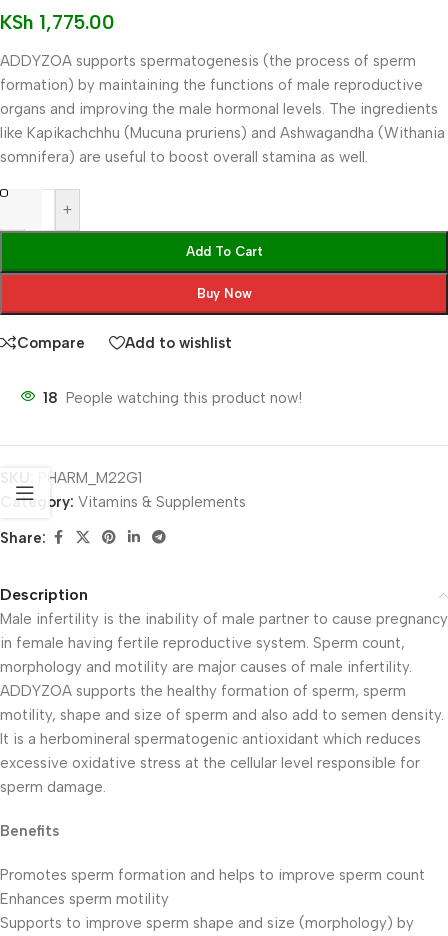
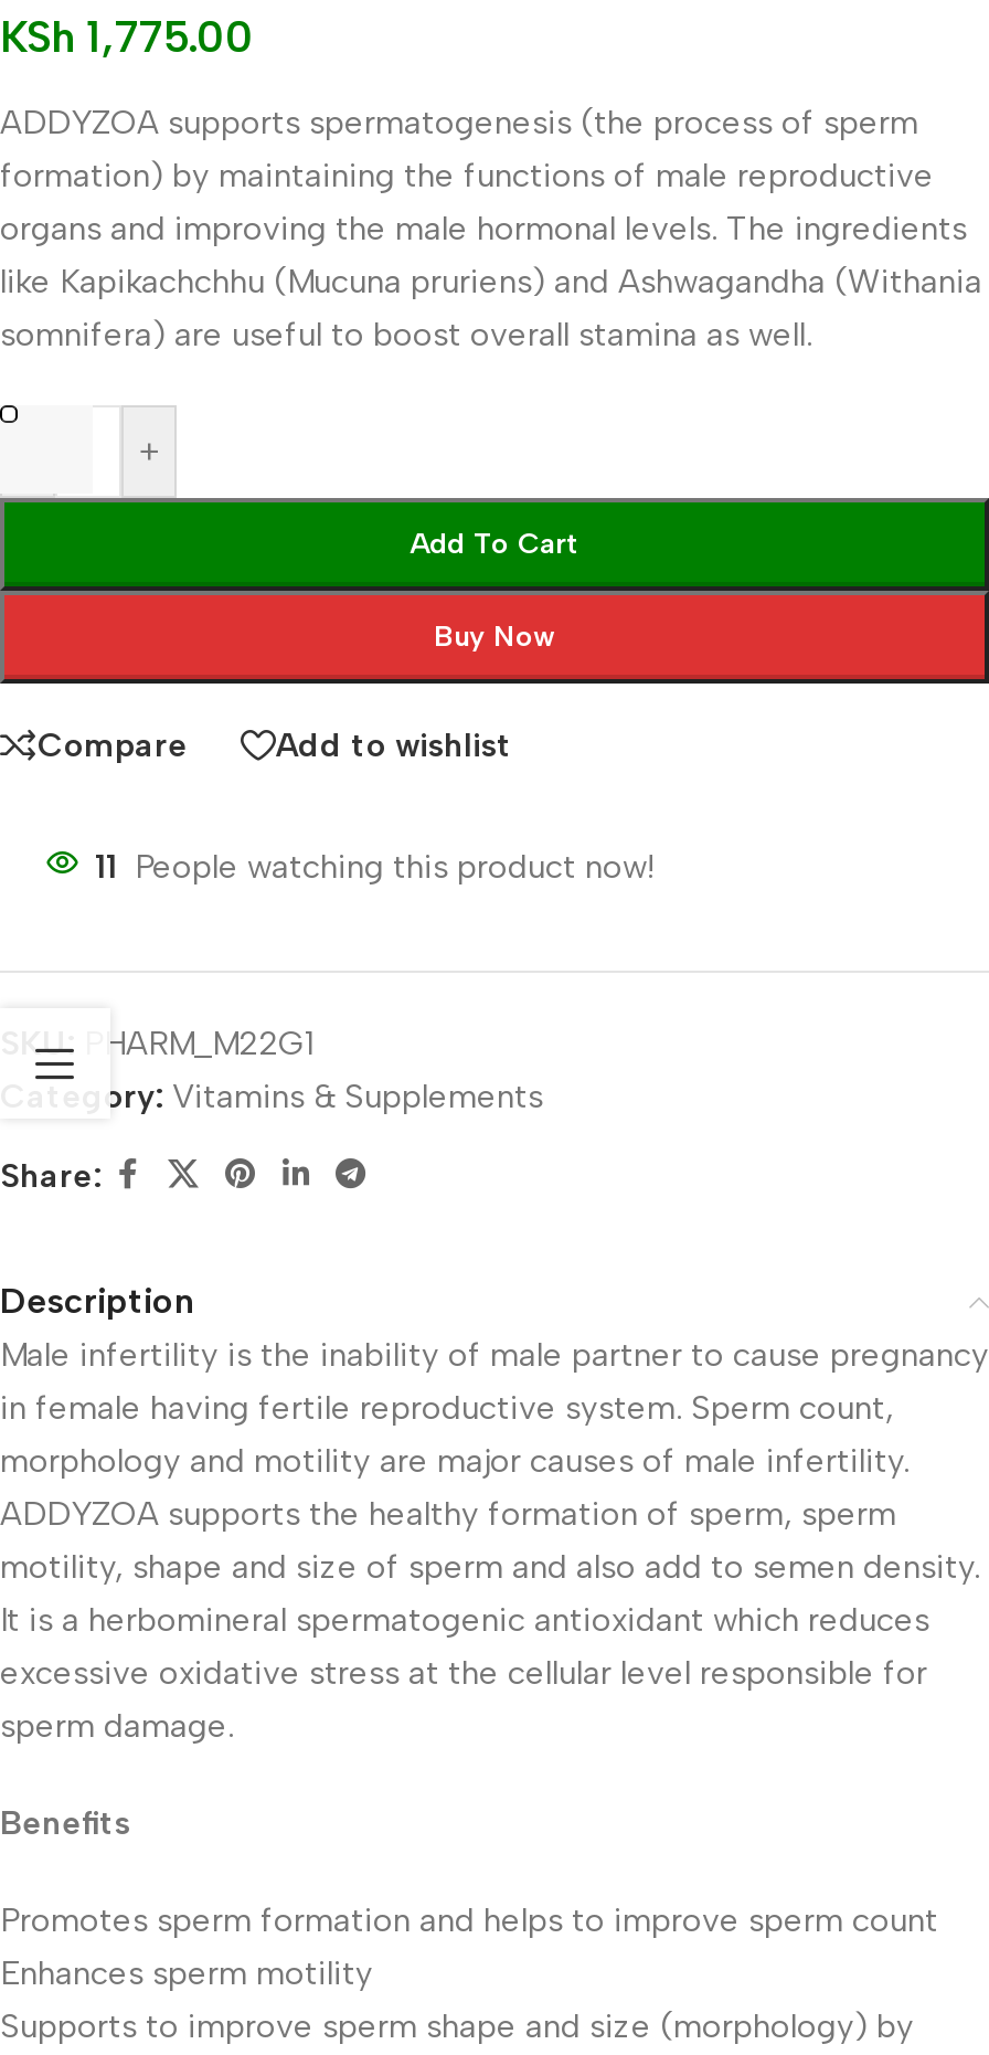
- 18 People watching this product now!
+ 11 People watching this product now!
